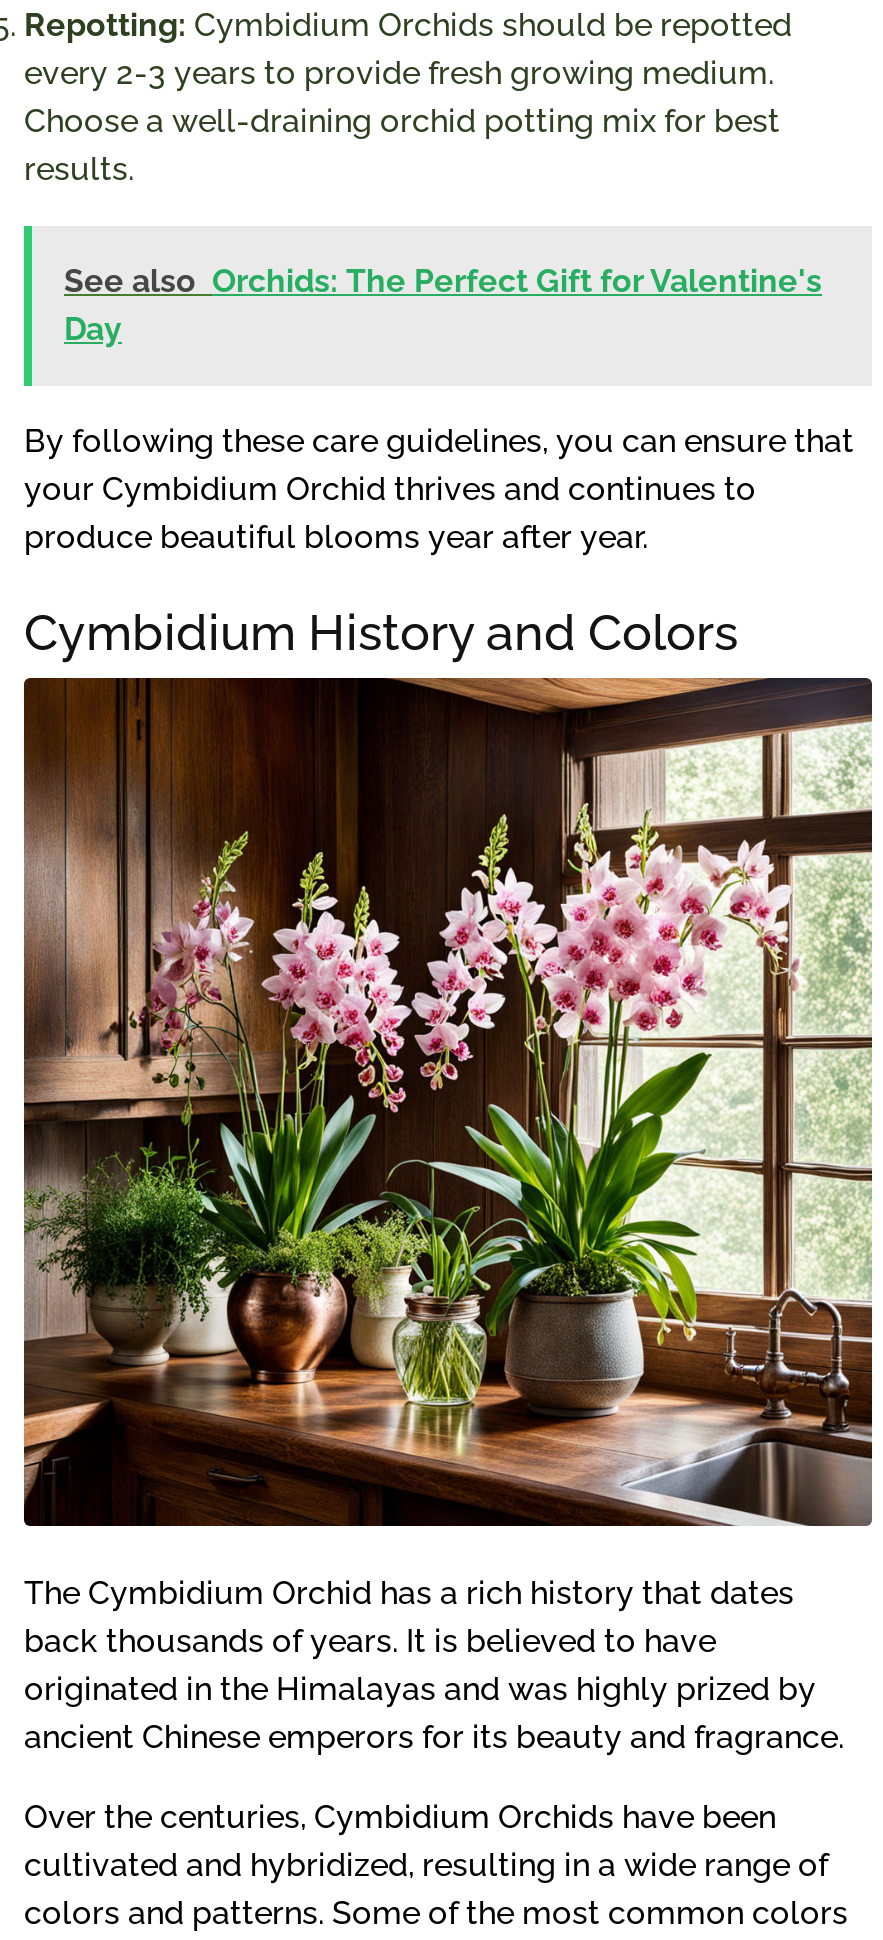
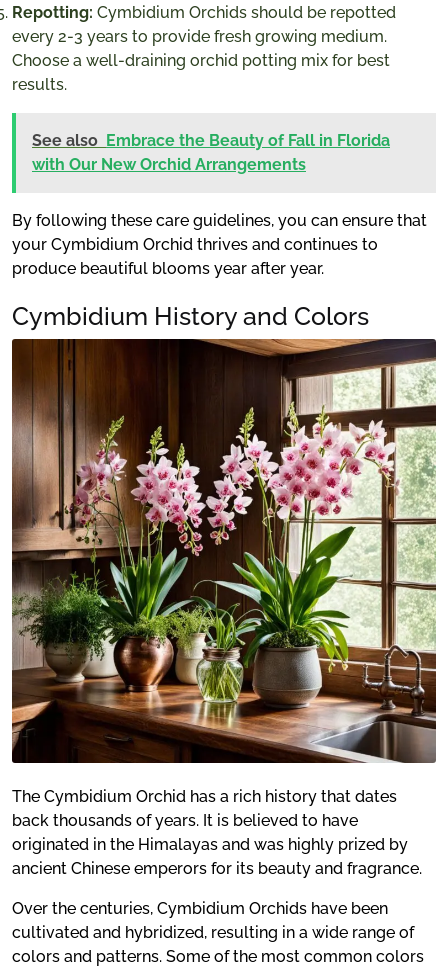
- See also Orchids: The Perfect Gift for Valentine's
- Day
+ See also Embrace the Beauty of Fall in Florida
+ with Our New Orchid Arrangements
